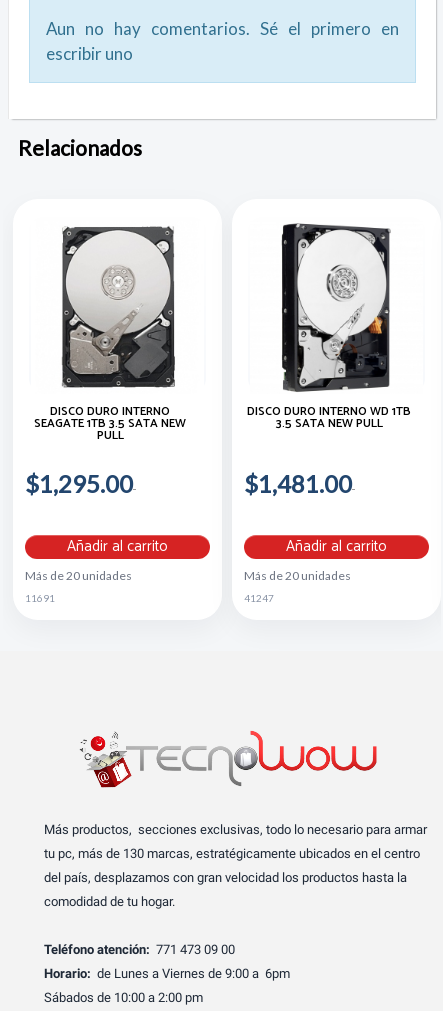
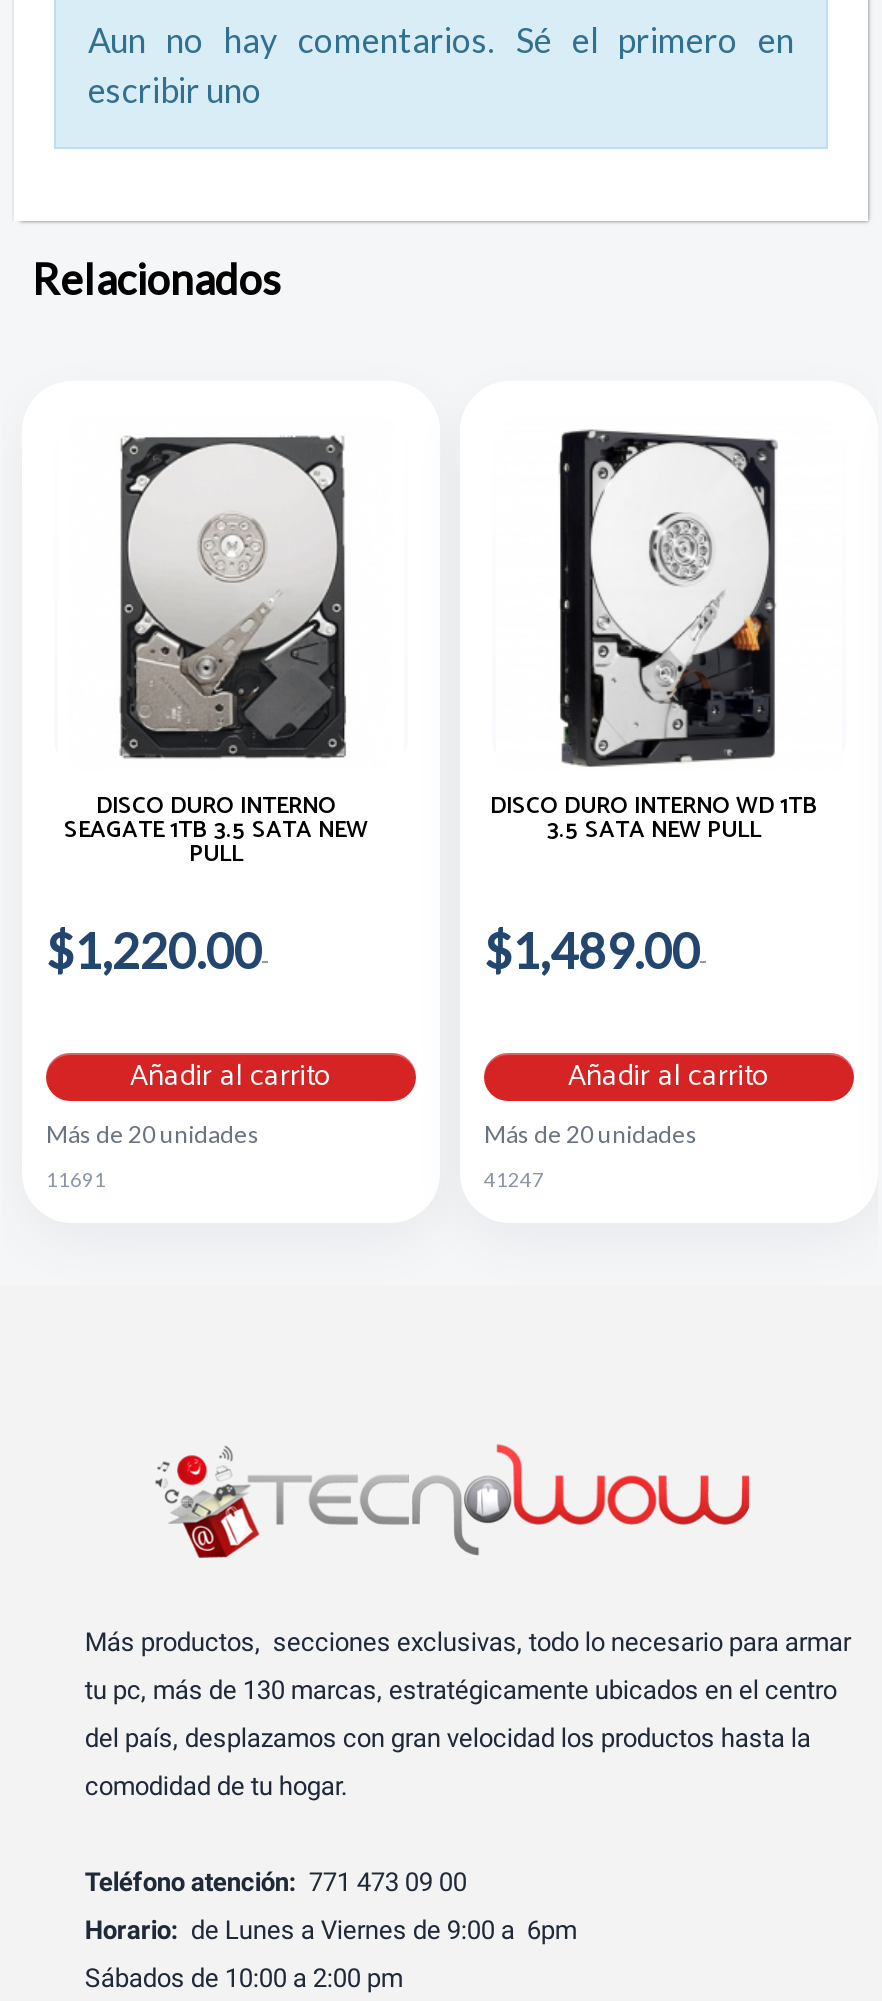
- $1,295.00
+ $1,220.00

- $1,481.00
+ $1,489.00
